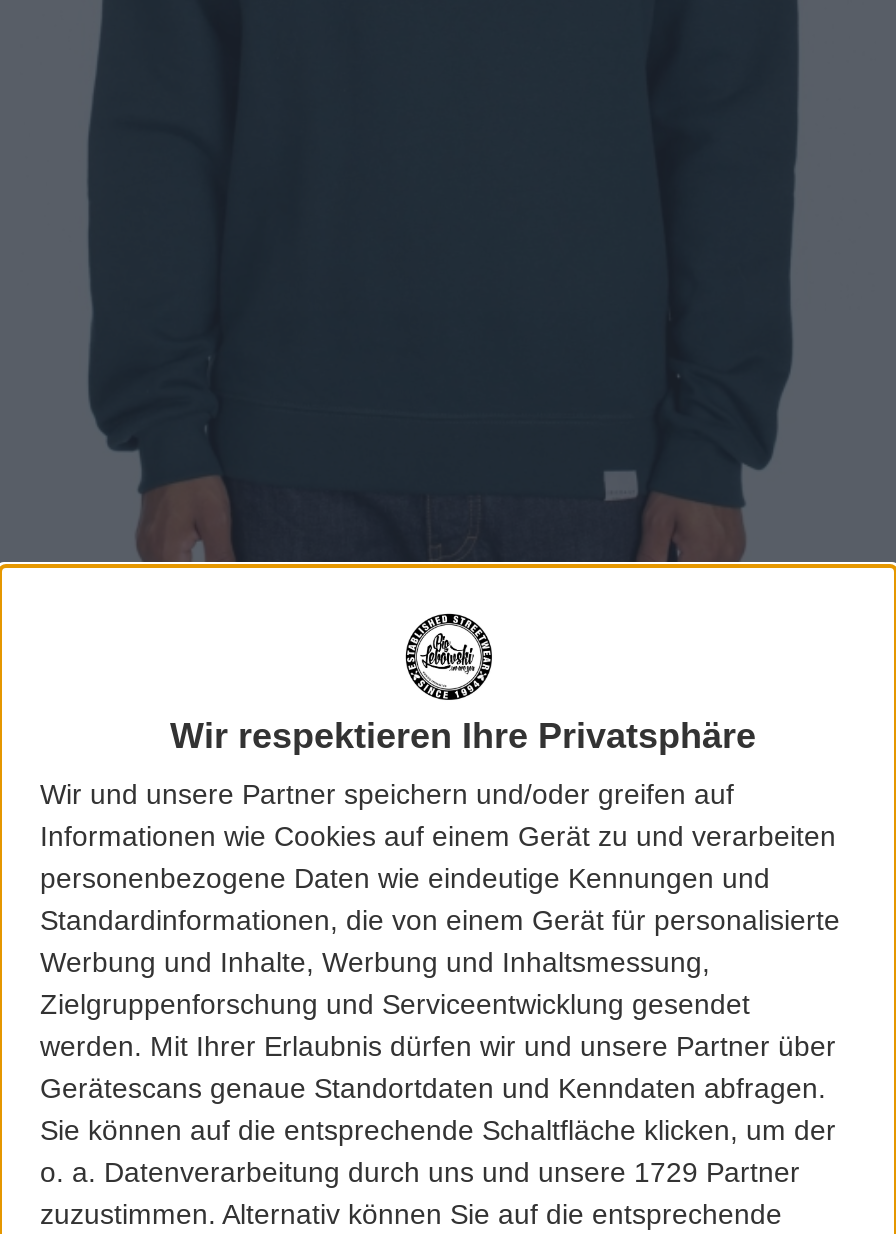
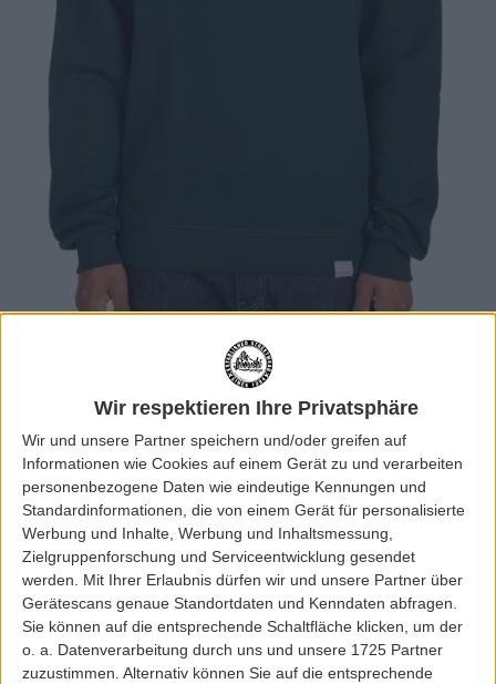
- o. a. Datenverarbeitung durch uns und unsere 1729 Partner
+ o. a. Datenverarbeitung durch uns und unsere 1725 Partner
